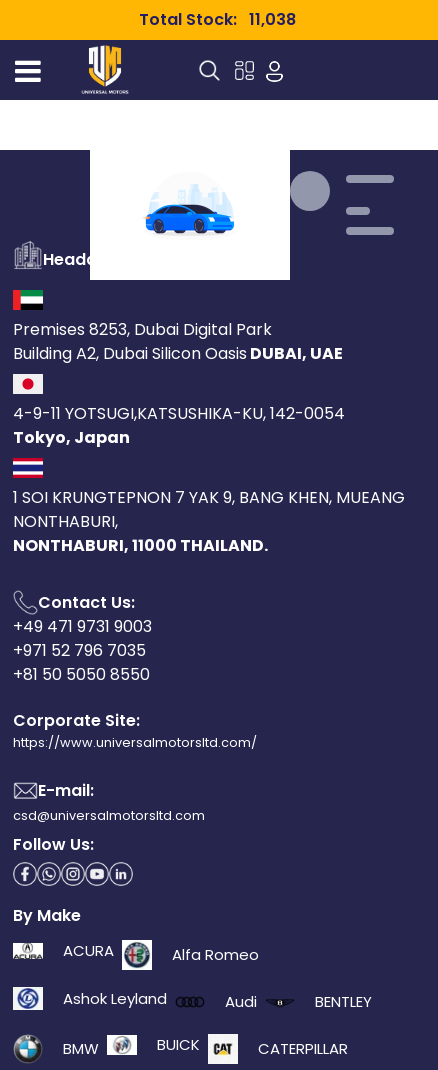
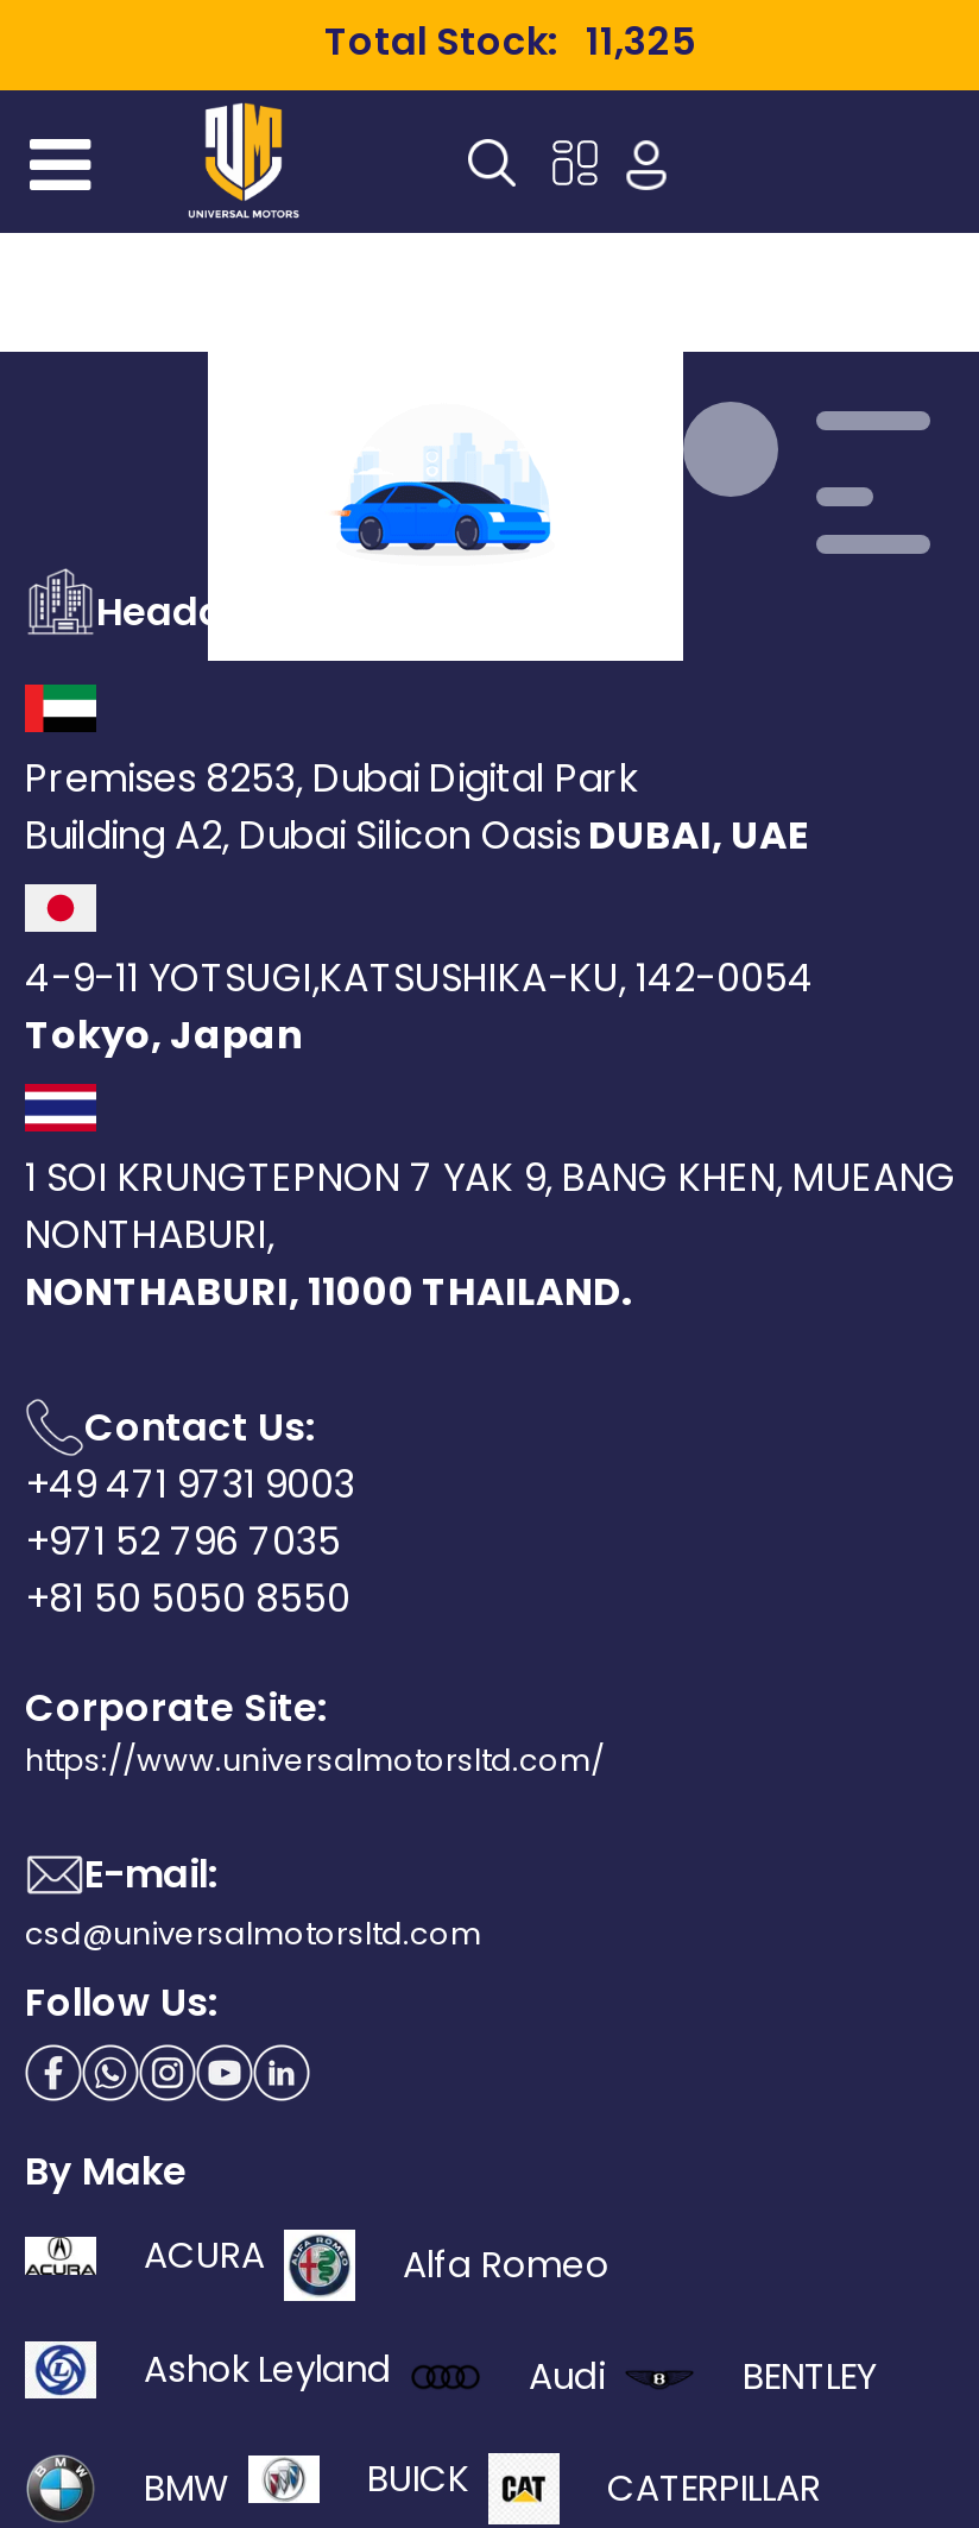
- Total Stock: 11,038
+ Total Stock: 11,325
